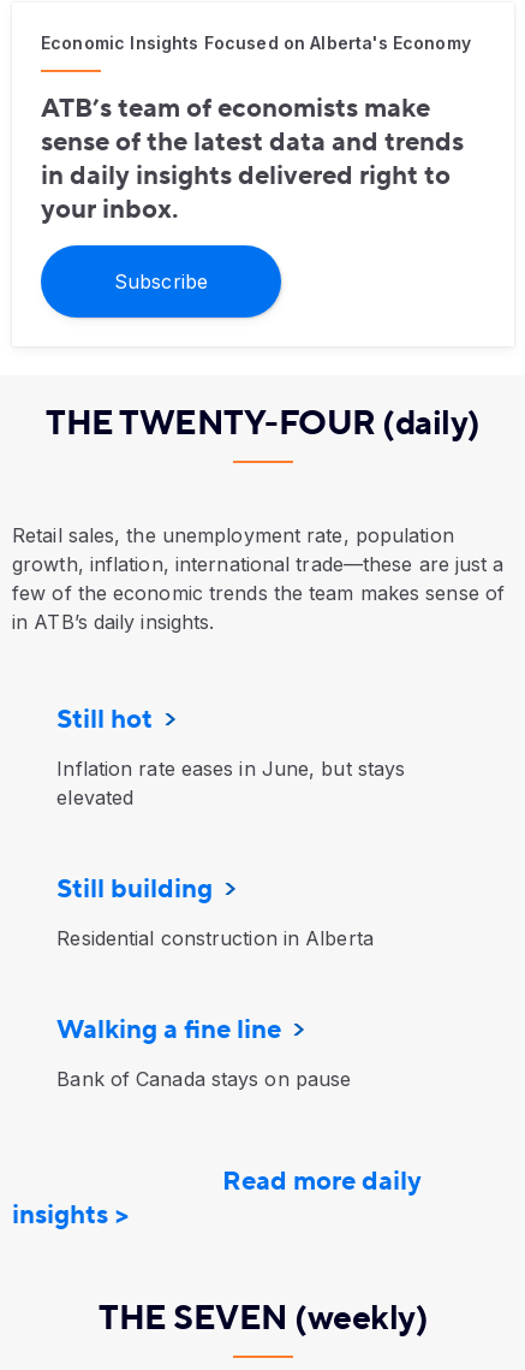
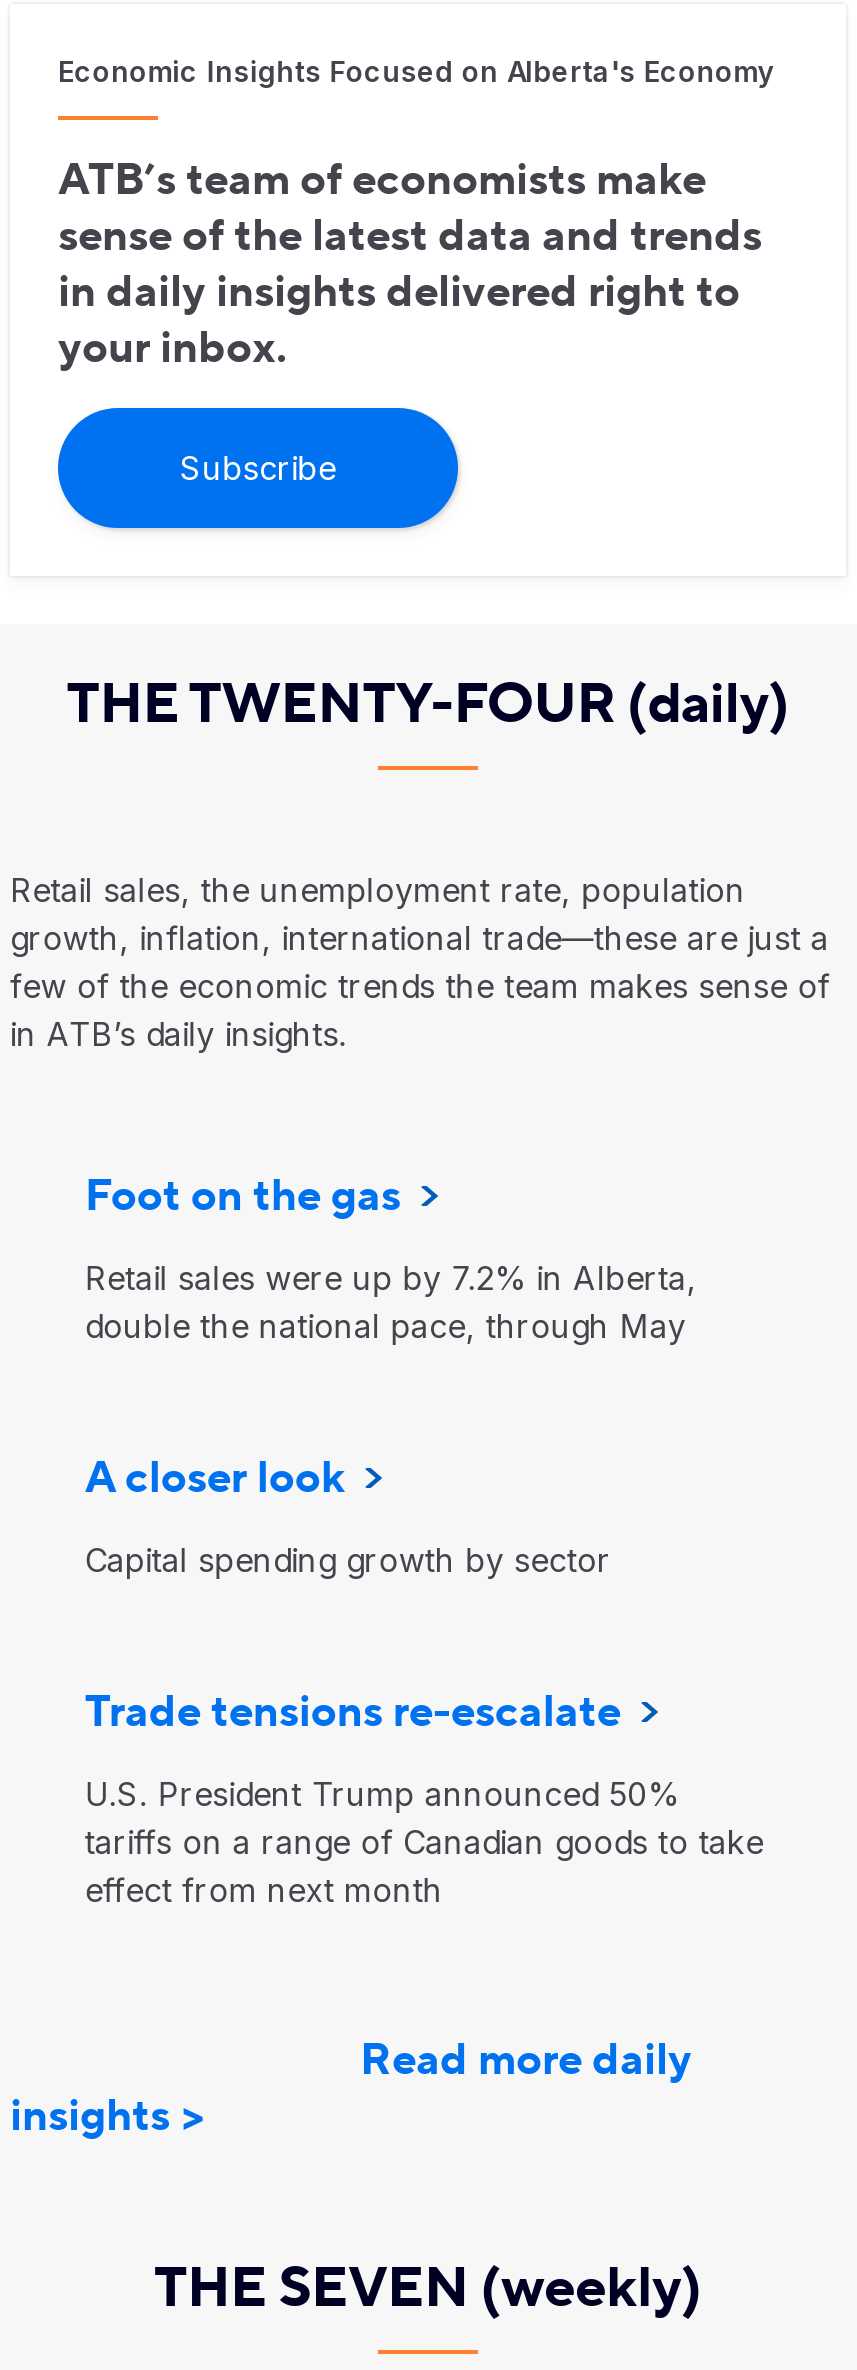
- Still hot
+ Foot on the gas

- Inflation rate eases in June, but stays
- elevated
+ Retail sales were up by 7.2% in Alberta,
+ double the national pace, through May

- Still building
+ A closer look

- Residential construction in Alberta
+ Capital spending growth by sector

- Walking a fine line
+ Trade tensions re-escalate

- Bank of Canada stays on pause
+ U.S. President Trump announced 50%
+ tariffs on a range of Canadian goods to take
+ effect from next month
